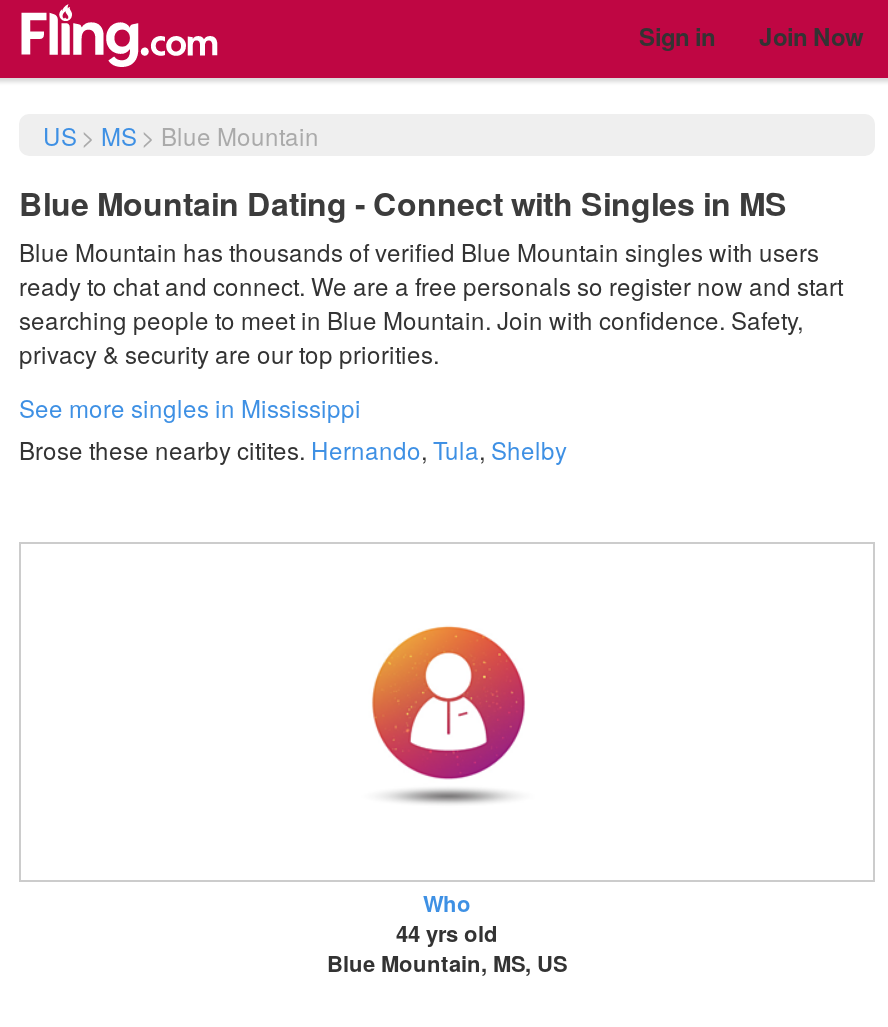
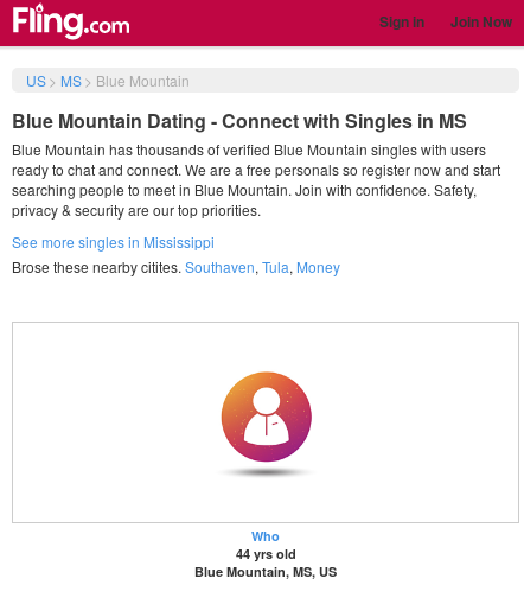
- Brose these nearby citites. Hernando, Tula, Shelby
+ Brose these nearby citites. Southaven, Tula, Money
